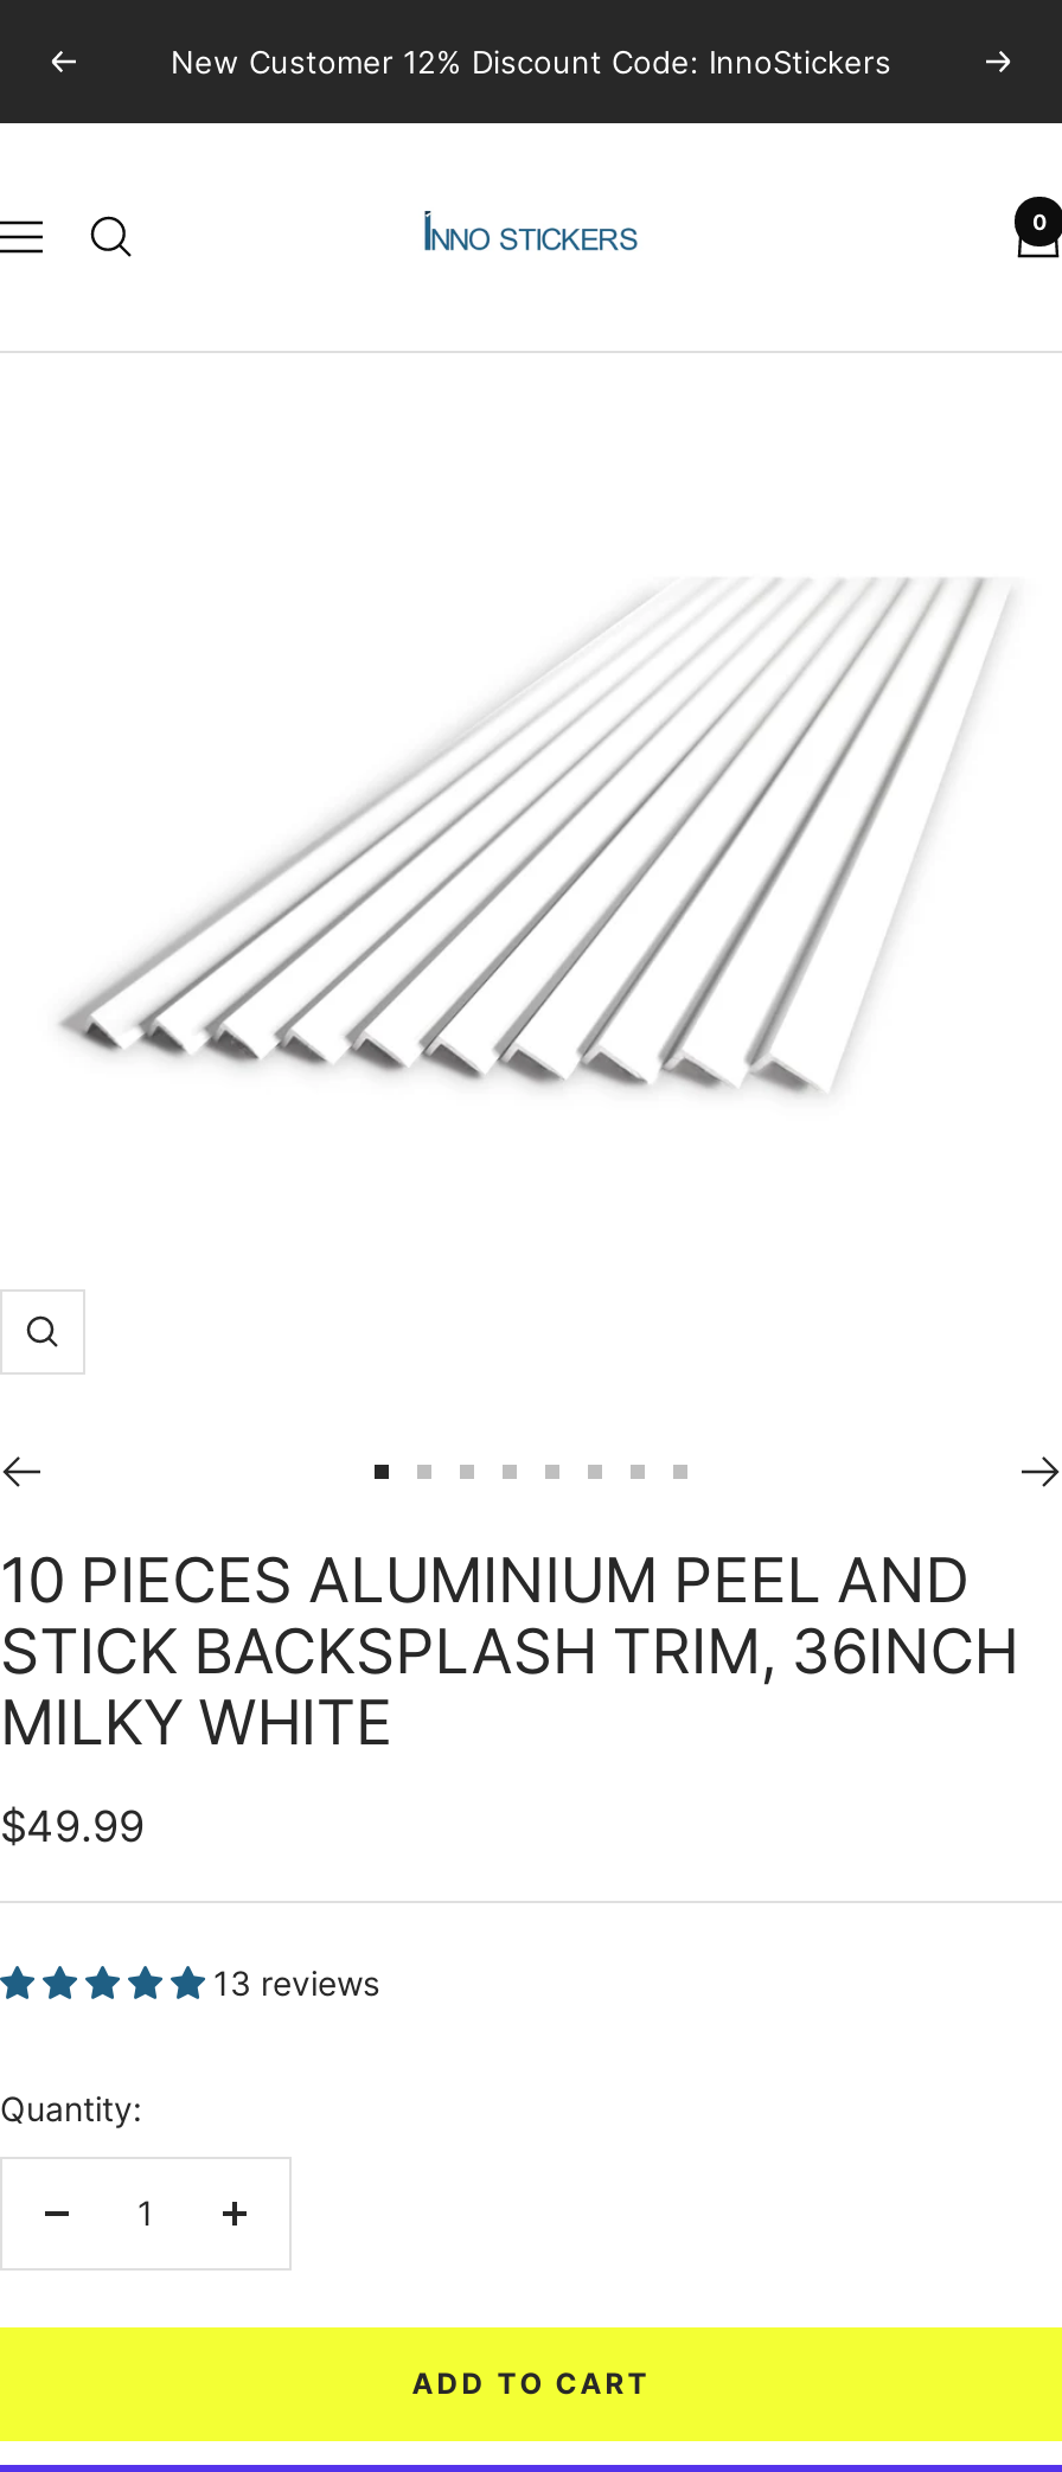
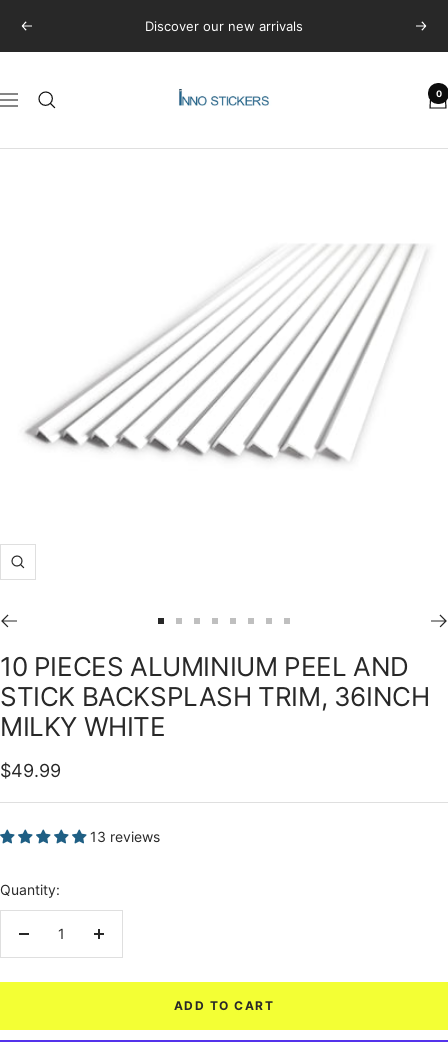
- New Customer 12% Discount Code: InnoStickers
+ Discover our new arrivals
